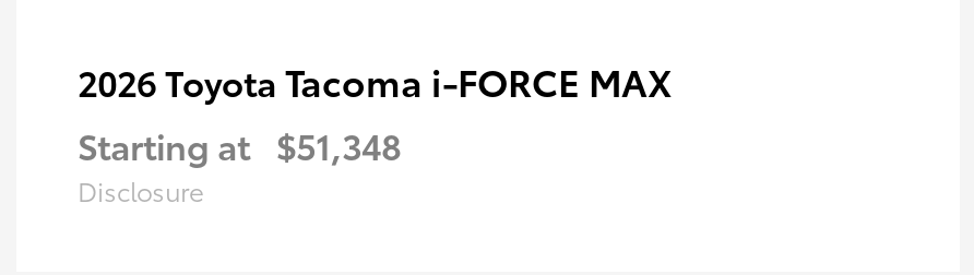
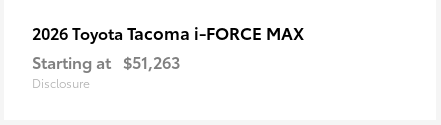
- Starting at $51,348
+ Starting at $51,263
